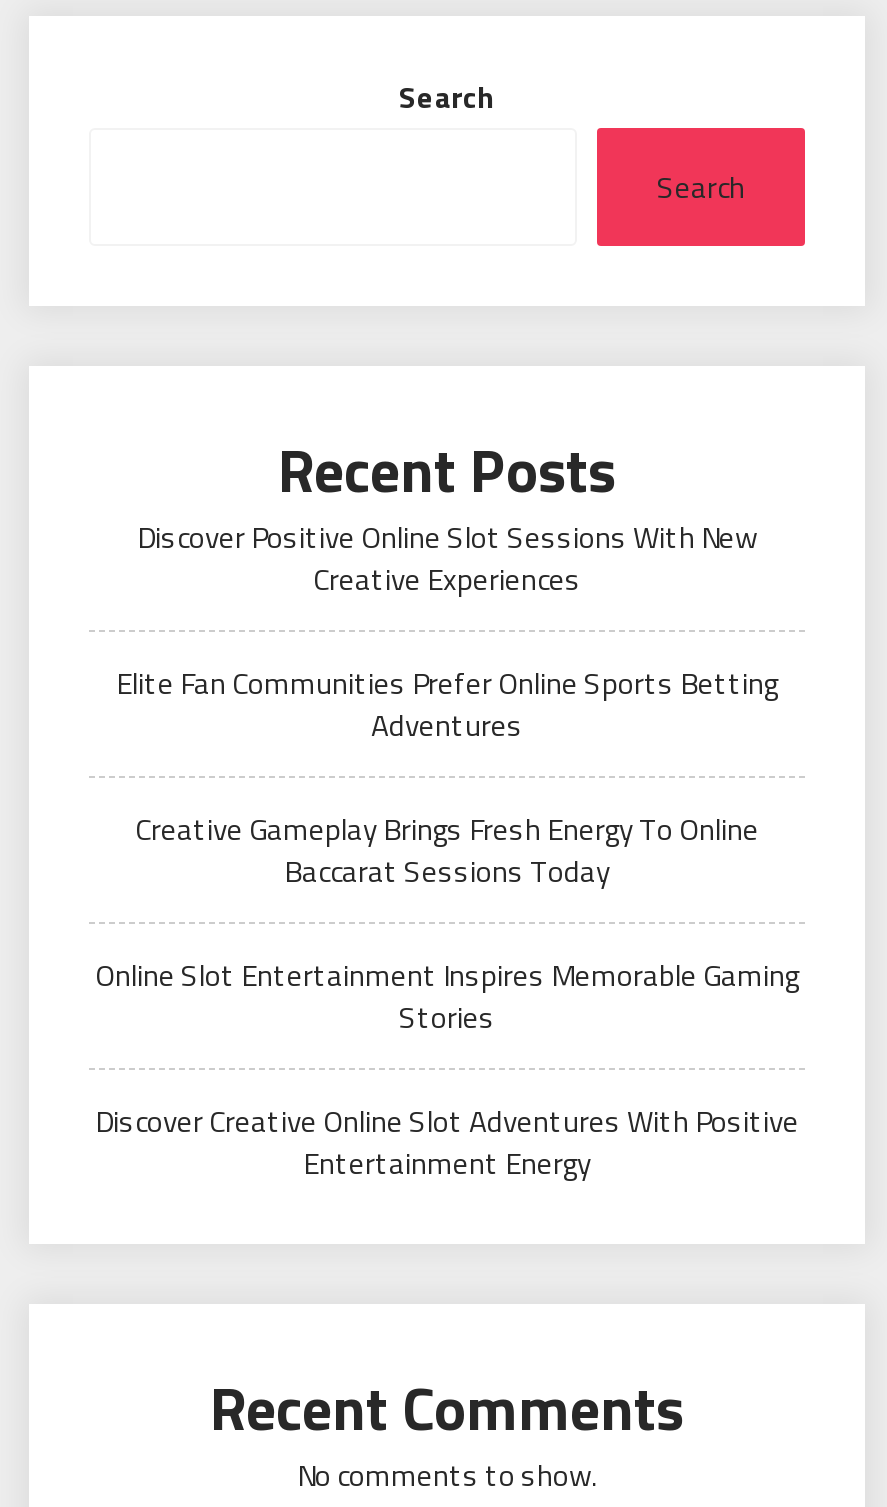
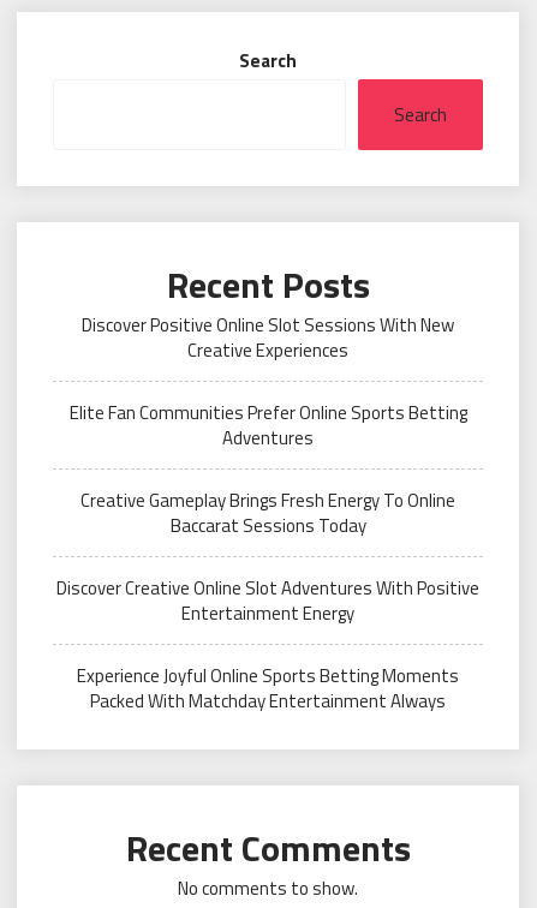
- Online Slot Entertainment Inspires Memorable Gaming
- Stories

moved up: Discover Creative Online Slot Adventures With Positive | Entertainment Energy

+ Experience Joyful Online Sports Betting Moments
+ Packed With Matchday Entertainment Always
